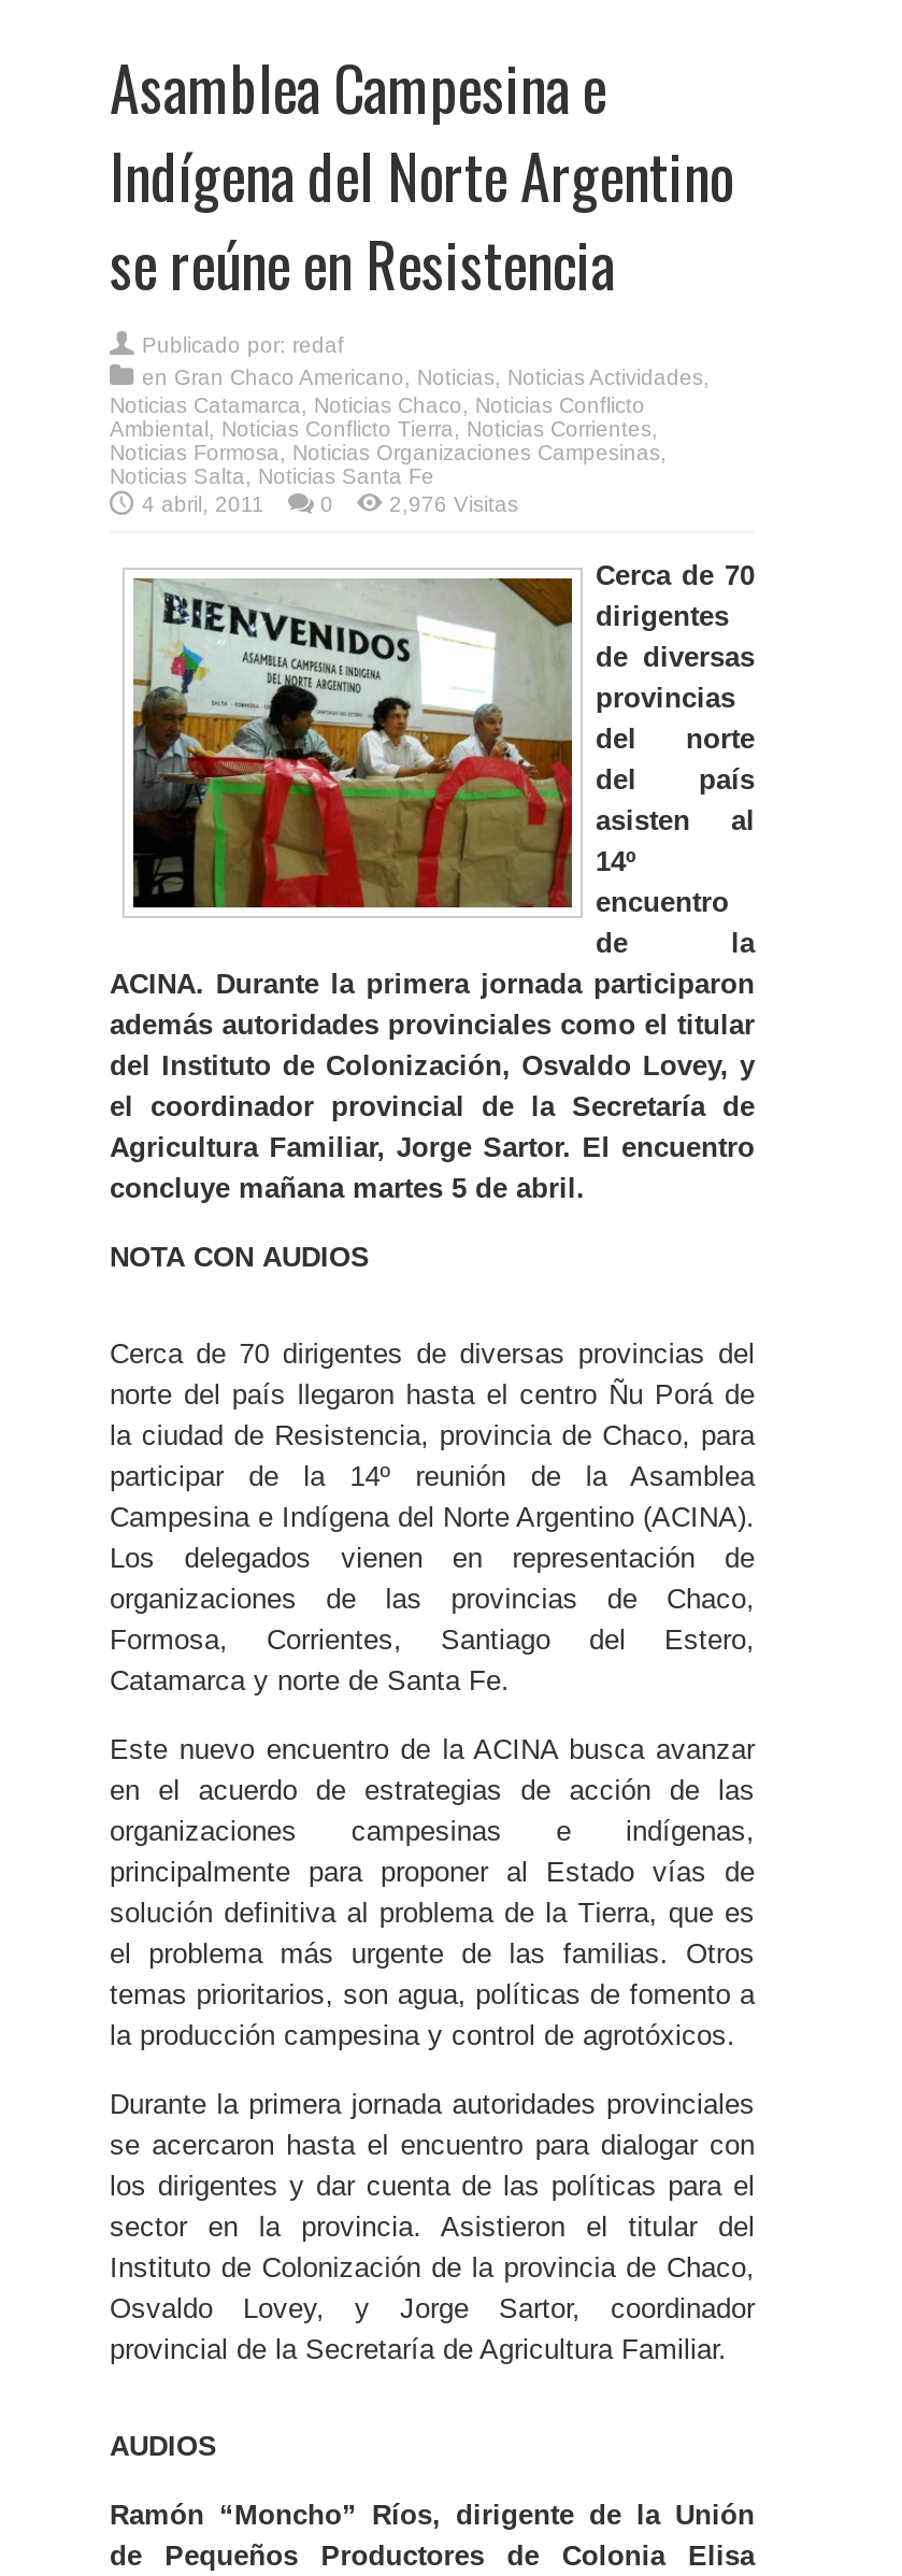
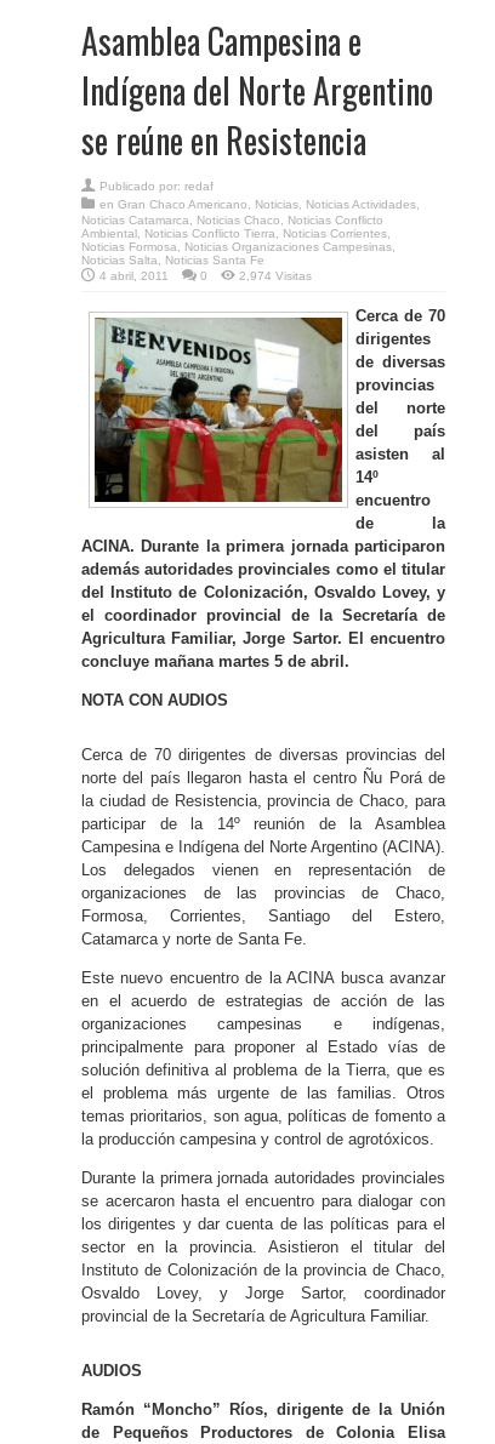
- 2,976 Visitas
+ 2,974 Visitas
